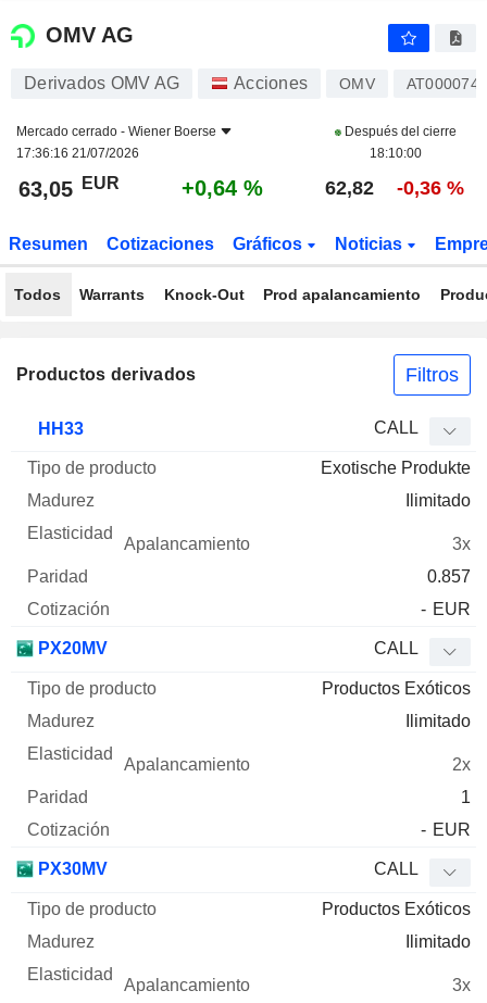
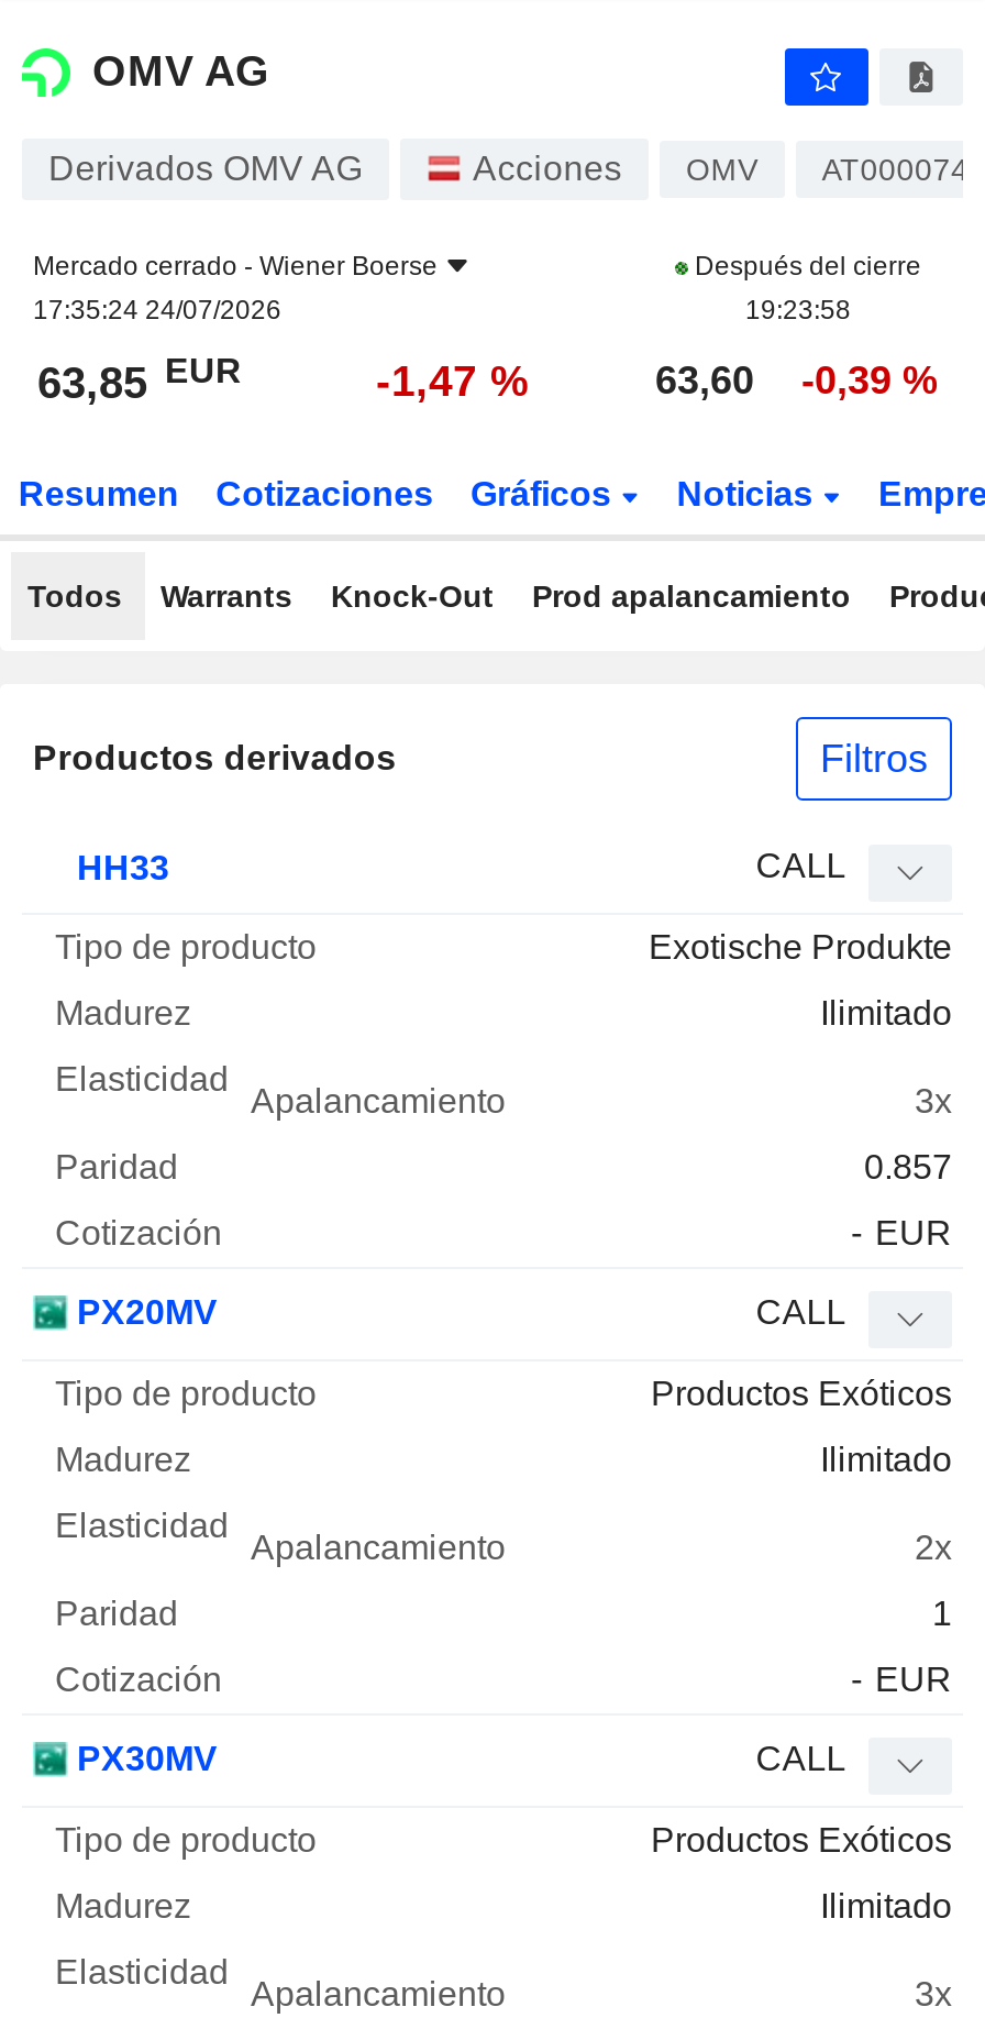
- 17:36:16 21/07/2026
+ 17:35:24 24/07/2026

- 18:10:00
+ 19:23:58

- 63,05 EUR
+ 63,85 EUR

- +0,64 %
+ -1,47 %

- 62,82
+ 63,60

- -0,36 %
+ -0,39 %
